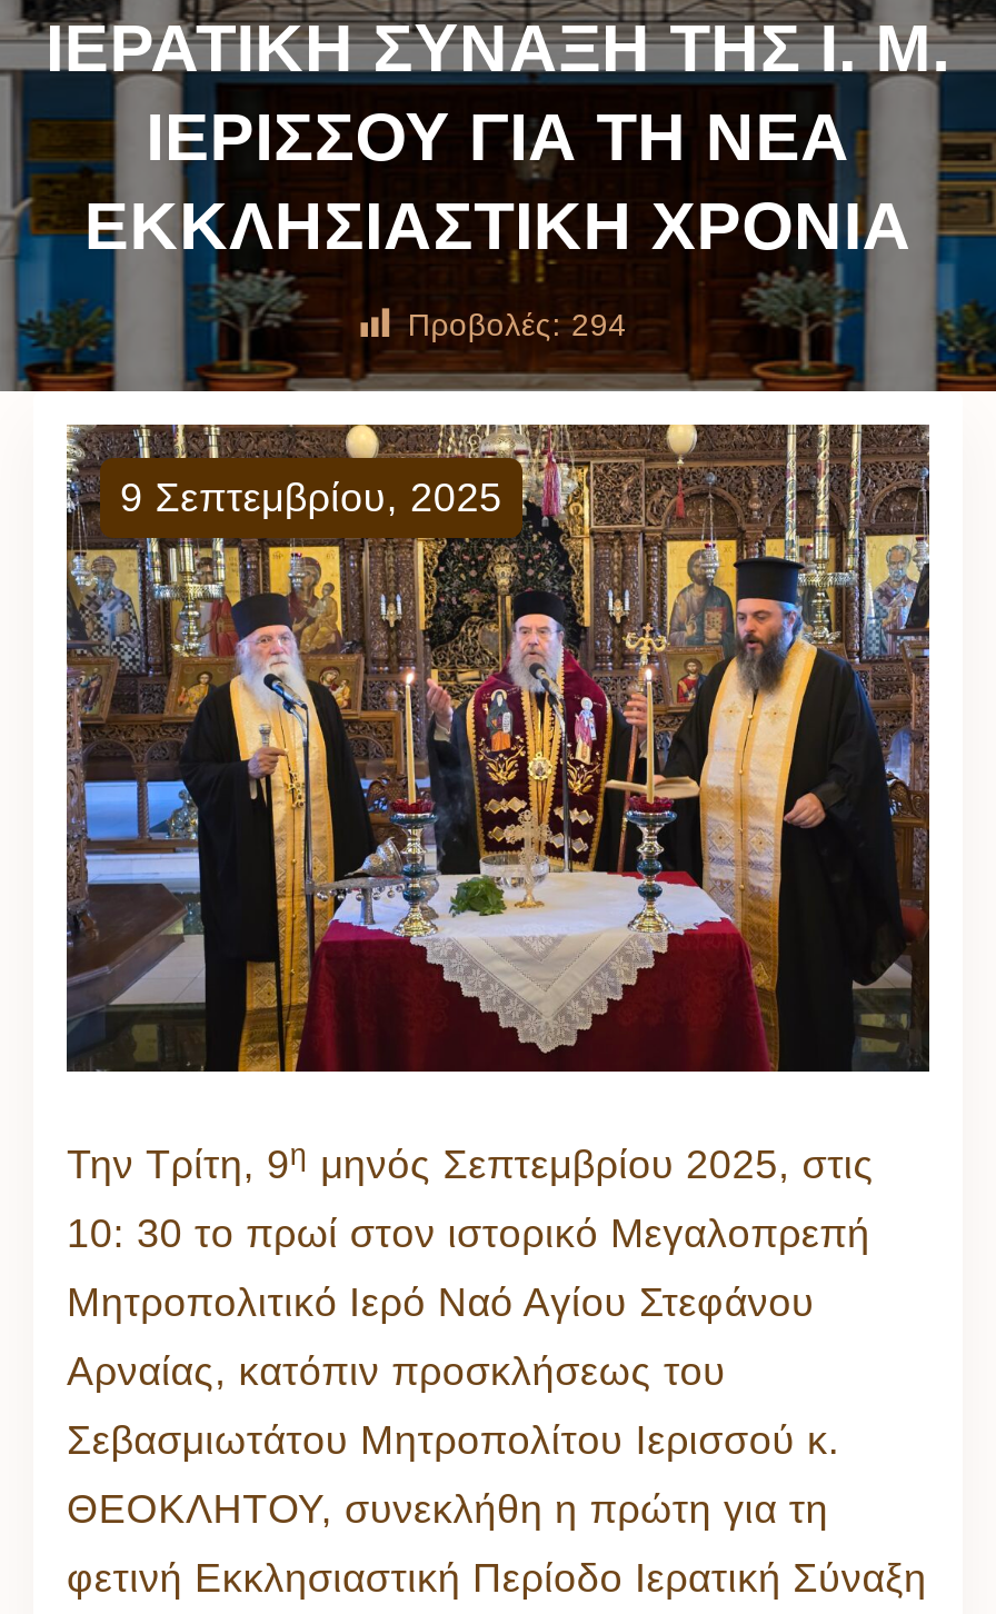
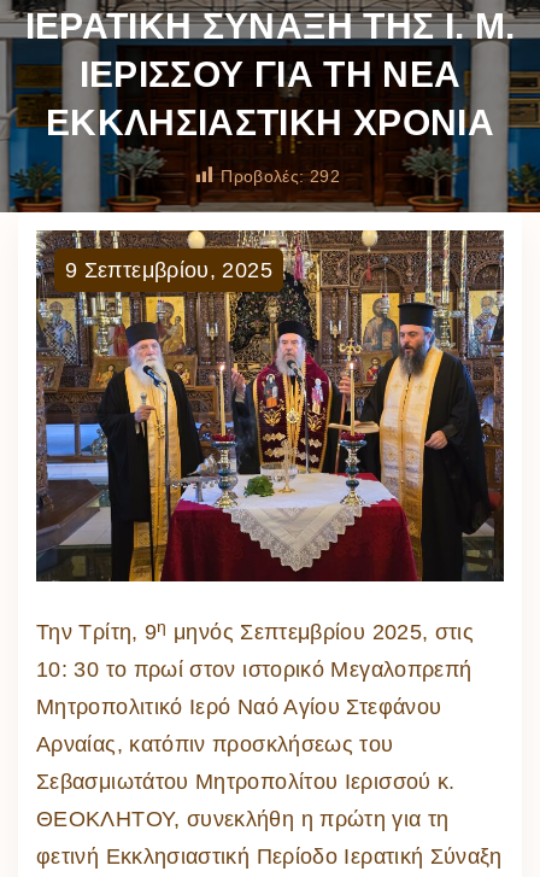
- Προβολές: 294
+ Προβολές: 292
